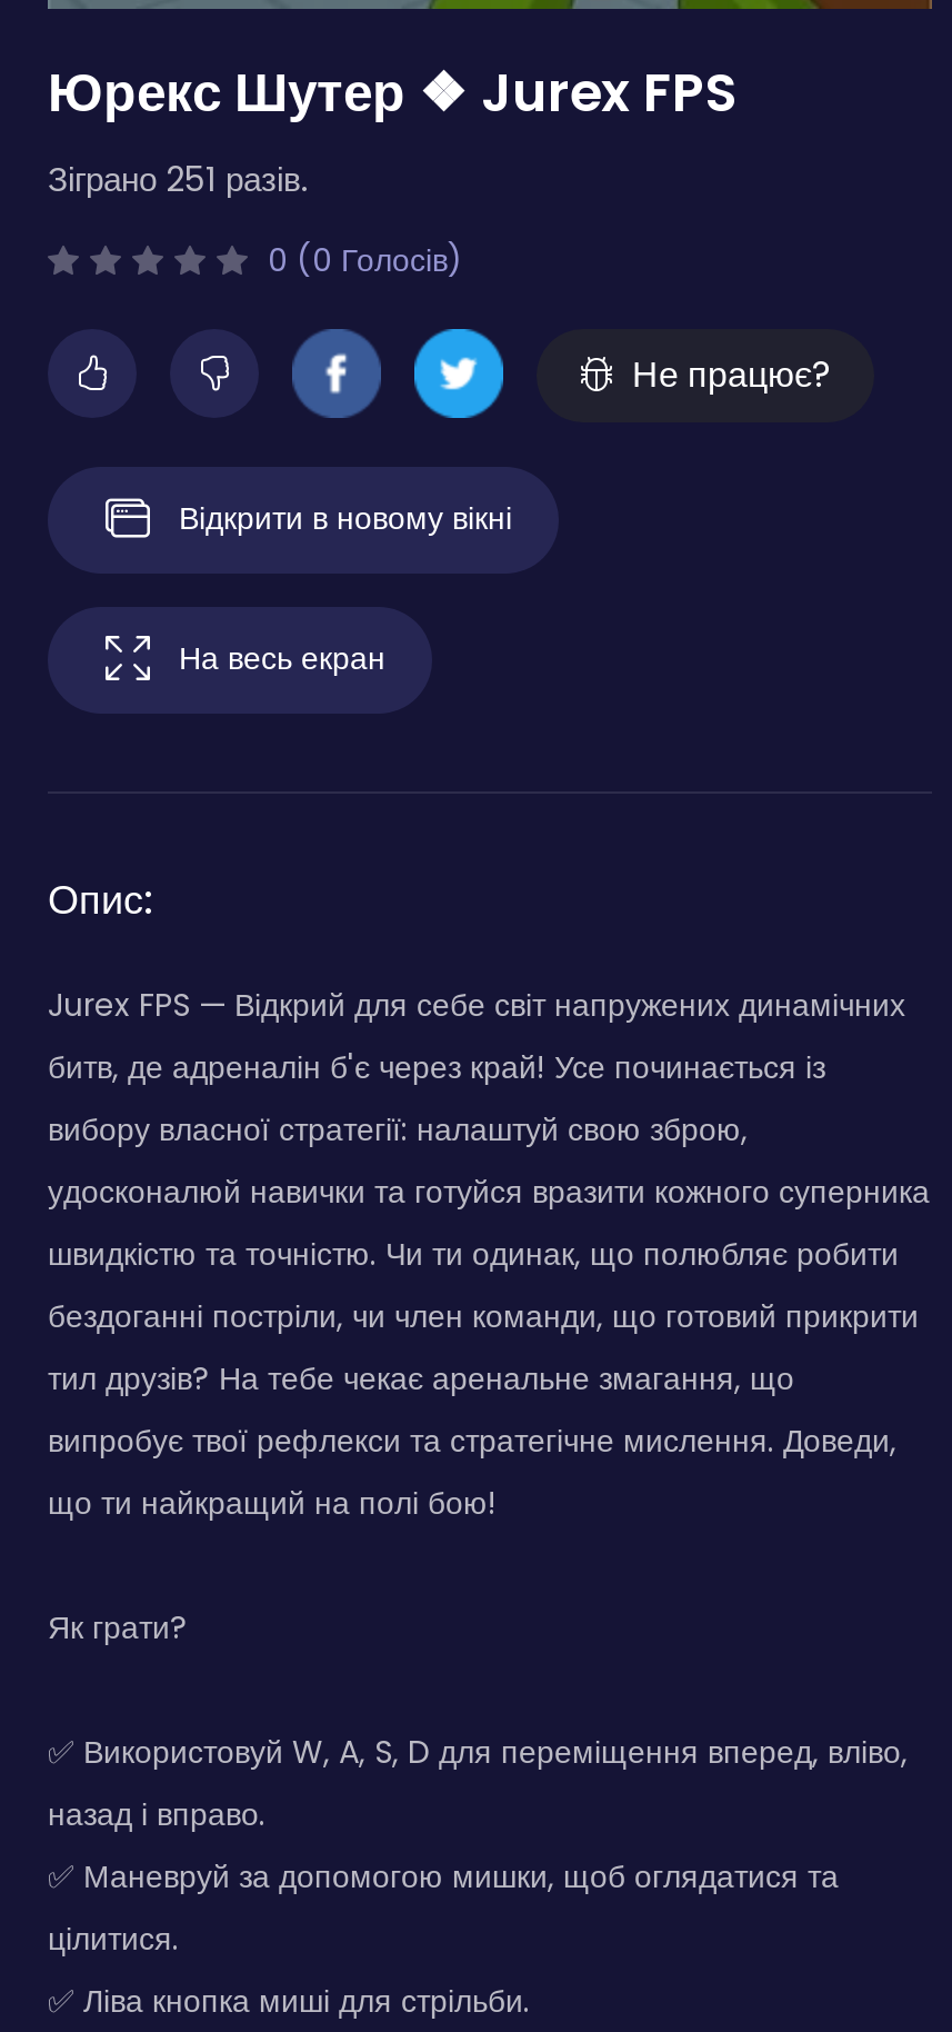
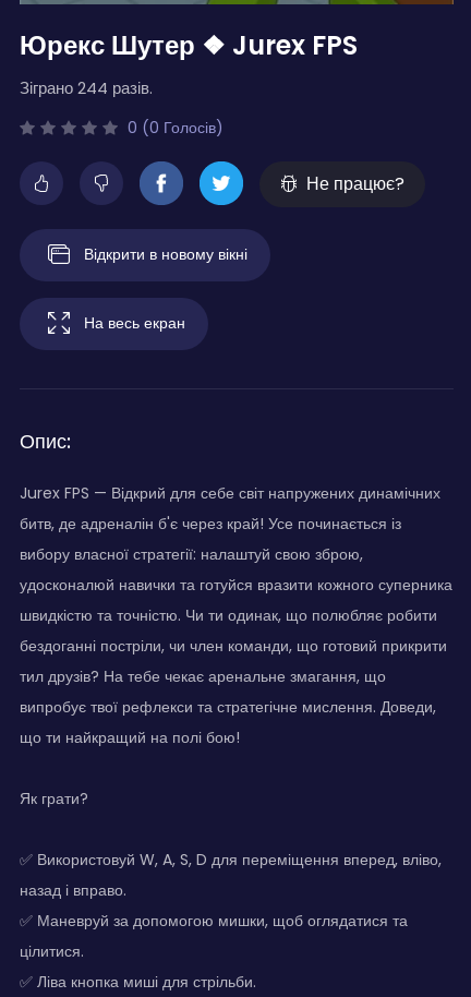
- Зіграно 251 разів.
+ Зіграно 244 разів.
